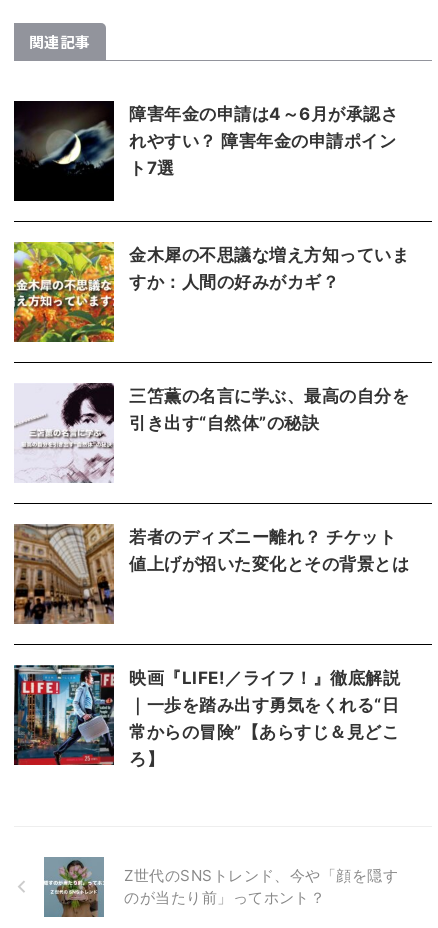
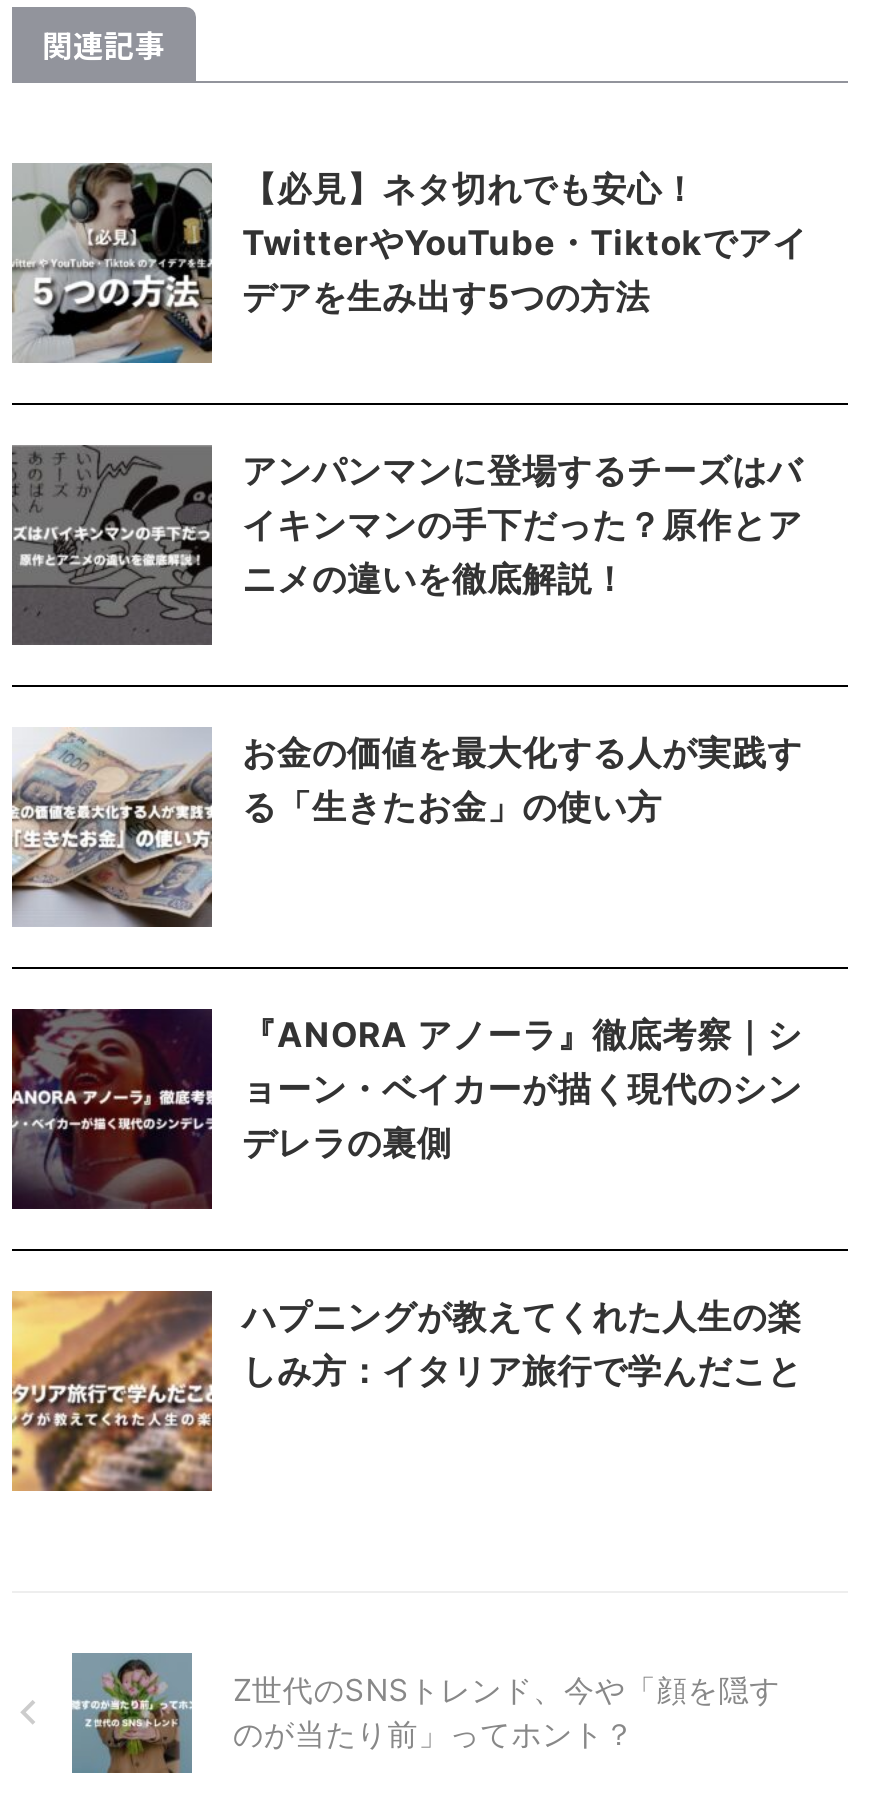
- [image]
- 障害年金の申請は4～6月が承認さ
- れやすい？ 障害年金の申請ポイン
- ト7選
+ [image]
+ 【必見】ネタ切れでも安心！
+ TwitterやYouTube・Tiktokでアイ
+ デアを生み出す5つの方法

- [image]
- 金木犀の不思議な増え方知っていま
- すか：人間の好みがカギ？
+ [image]
+ アンパンマンに登場するチーズはバ
+ イキンマンの手下だった？原作とア
+ ニメの違いを徹底解説！

- [image]
- 三笘薫の名言に学ぶ、最高の自分を
- 引き出す“自然体”の秘訣
+ [image]
+ お金の価値を最大化する人が実践す
+ る「生きたお金」の使い方

- [image]
- 若者のディズニー離れ？ チケット
- 値上げが招いた変化とその背景とは
+ [image]
+ 『ANORA アノーラ』徹底考察｜シ
+ ョーン・ベイカーが描く現代のシン
+ デレラの裏側

- [image]
- 映画『LIFE!／ライフ！』徹底解説
- ｜一歩を踏み出す勇気をくれる“日
- 常からの冒険”【あらすじ＆見どこ
- ろ】
+ [image]
+ ハプニングが教えてくれた人生の楽
+ しみ方：イタリア旅行で学んだこと
